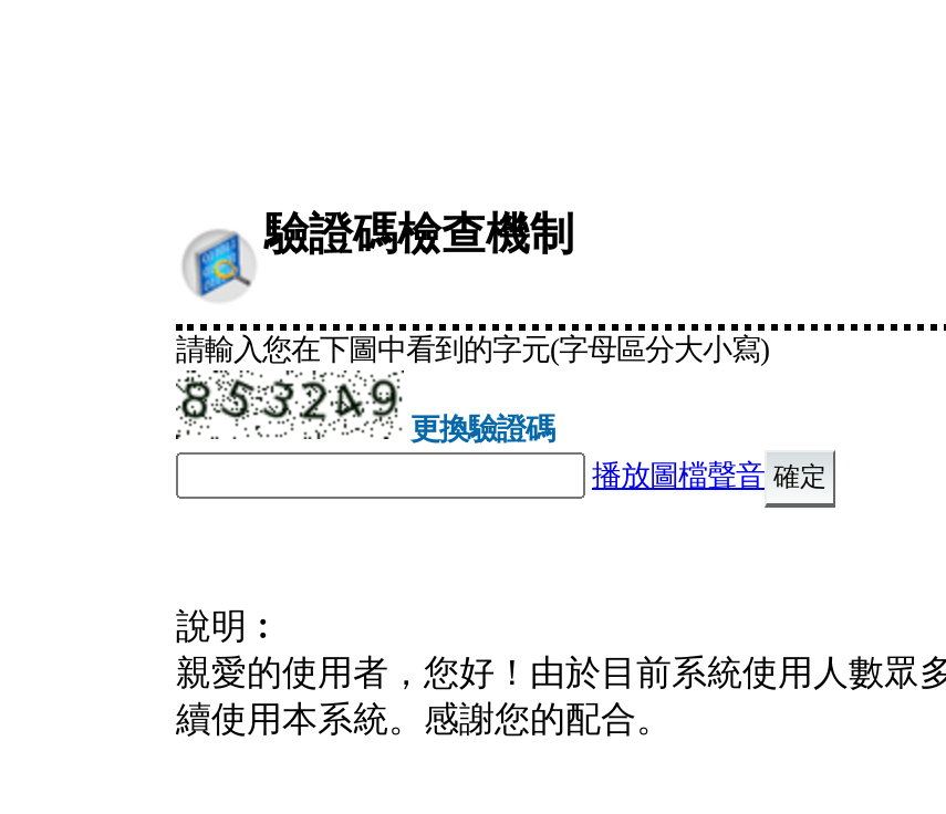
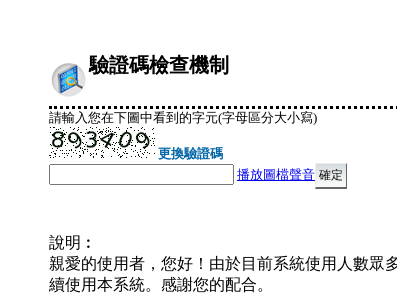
- [image]
+ [image]
